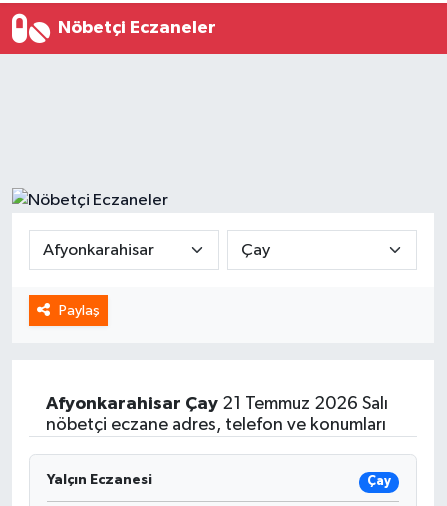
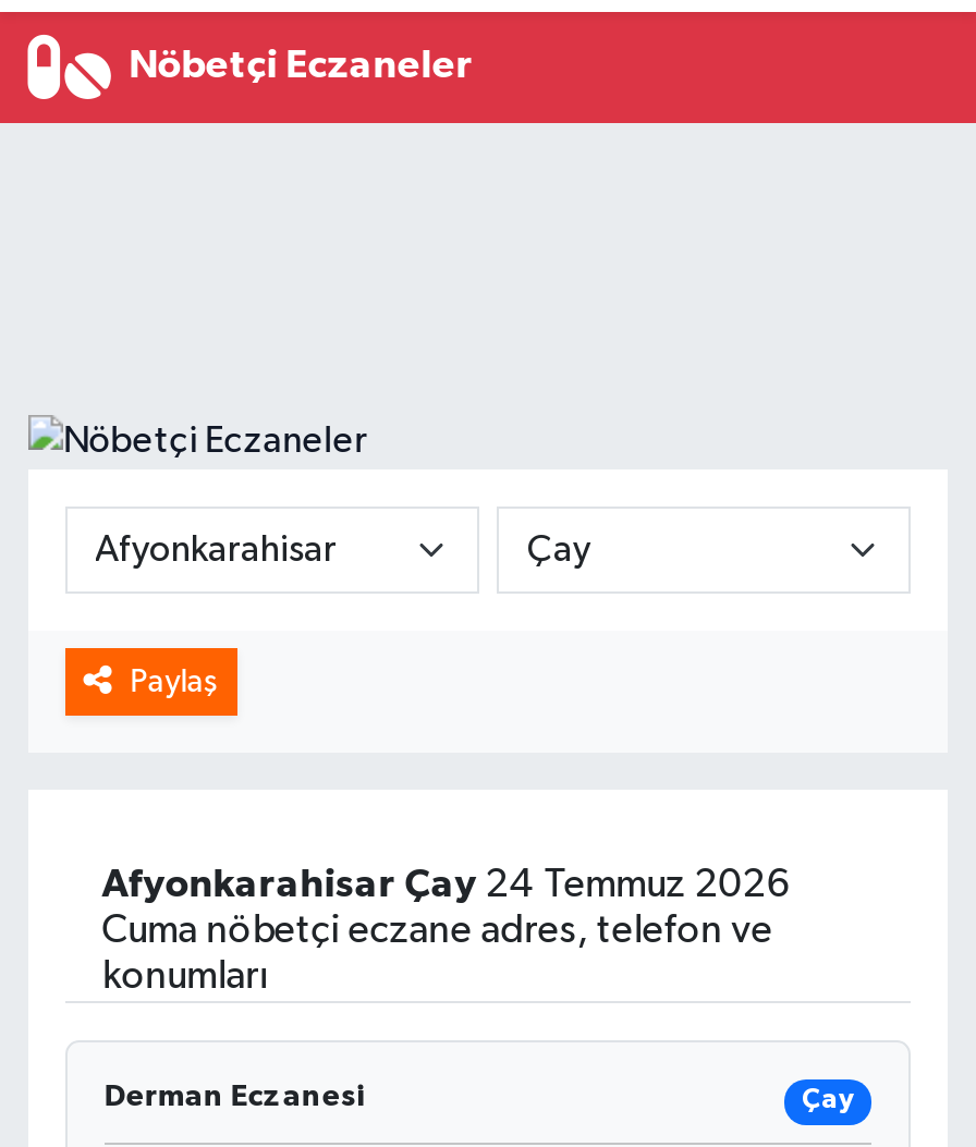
- Afyonkarahisar Çay 21 Temmuz 2026 Salı
- nöbetçi eczane adres, telefon ve konumları
+ Afyonkarahisar Çay 24 Temmuz 2026
+ Cuma nöbetçi eczane adres, telefon ve
+ konumları

- Yalçın Eczanesi
+ Derman Eczanesi
